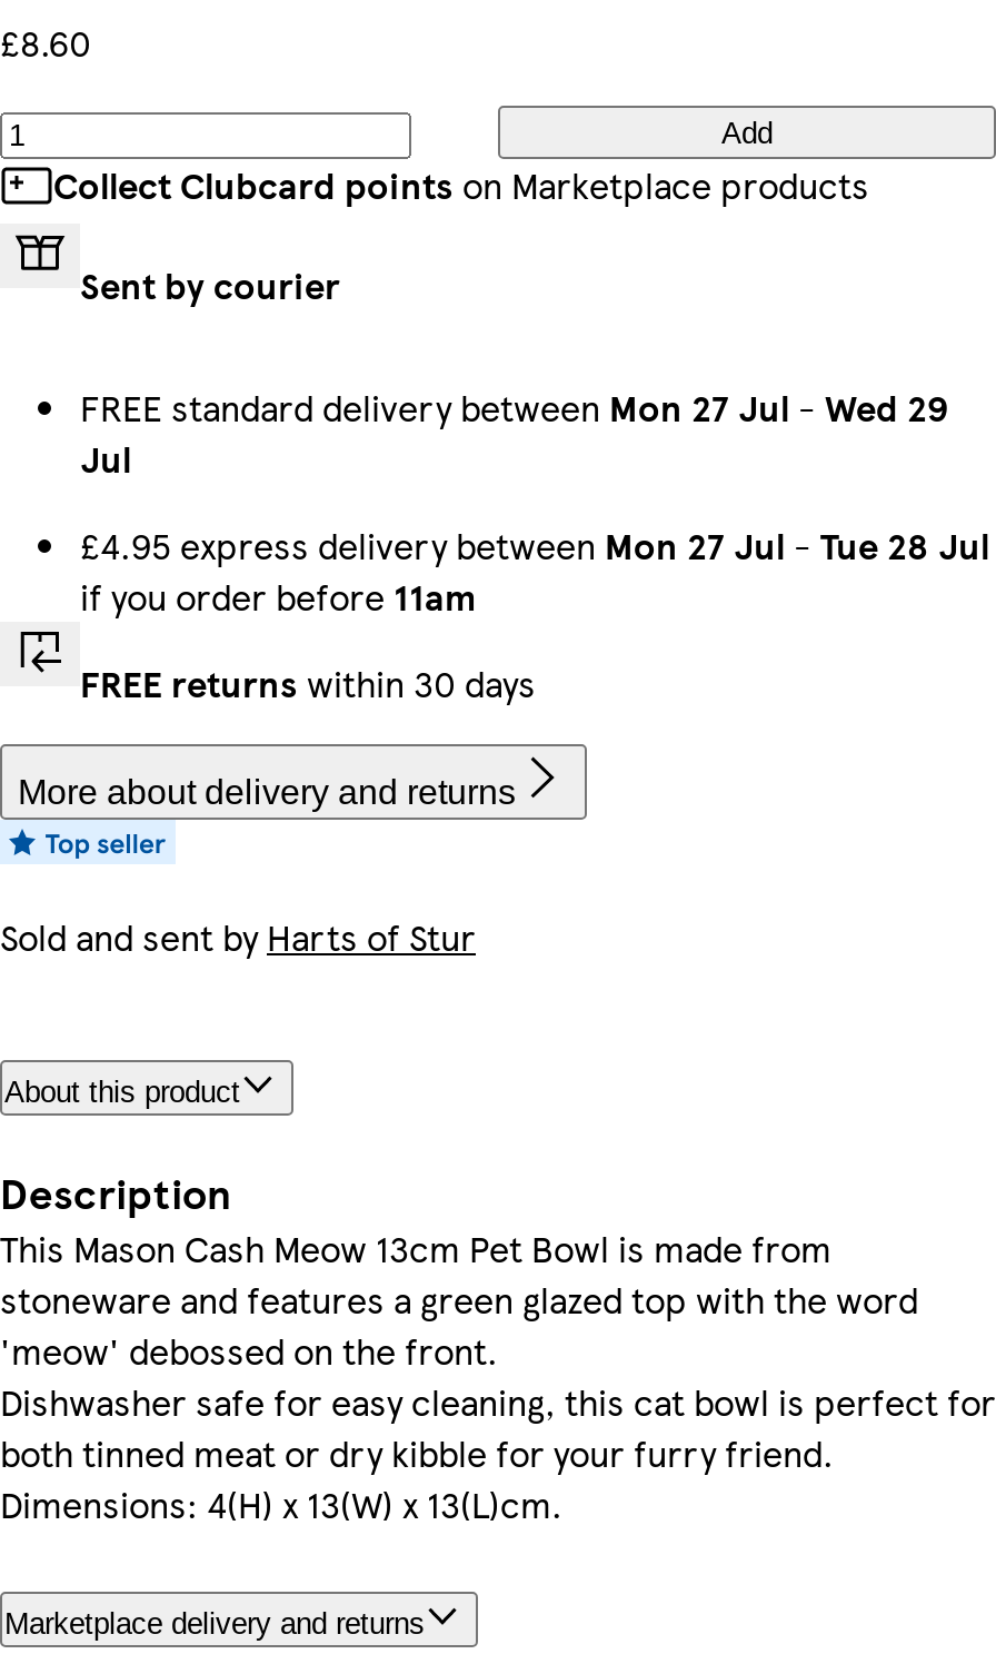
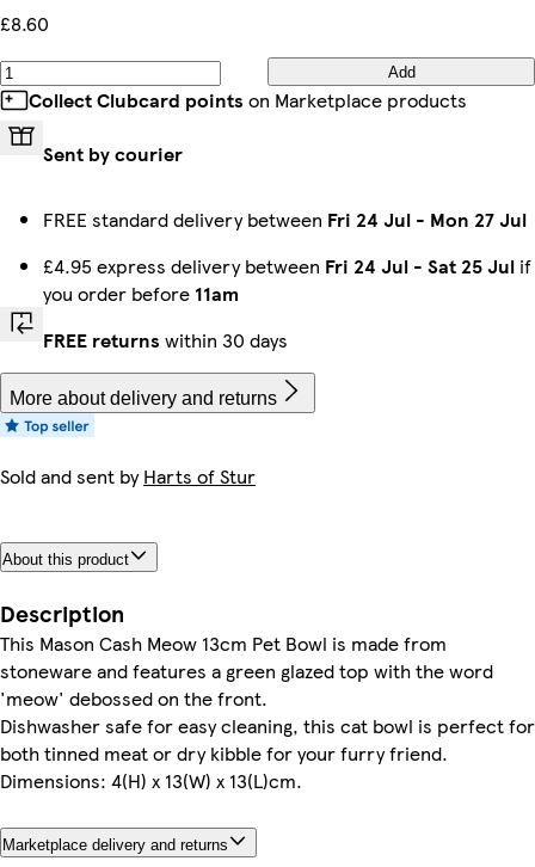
- FREE standard delivery between Mon 27 Jul - Wed 29
- Jul
+ FREE standard delivery between Fri 24 Jul - Mon 27 Jul

- £4.95 express delivery between Mon 27 Jul - Tue 28 Jul
- if you order before 11am
+ £4.95 express delivery between Fri 24 Jul - Sat 25 Jul if
+ you order before 11am
